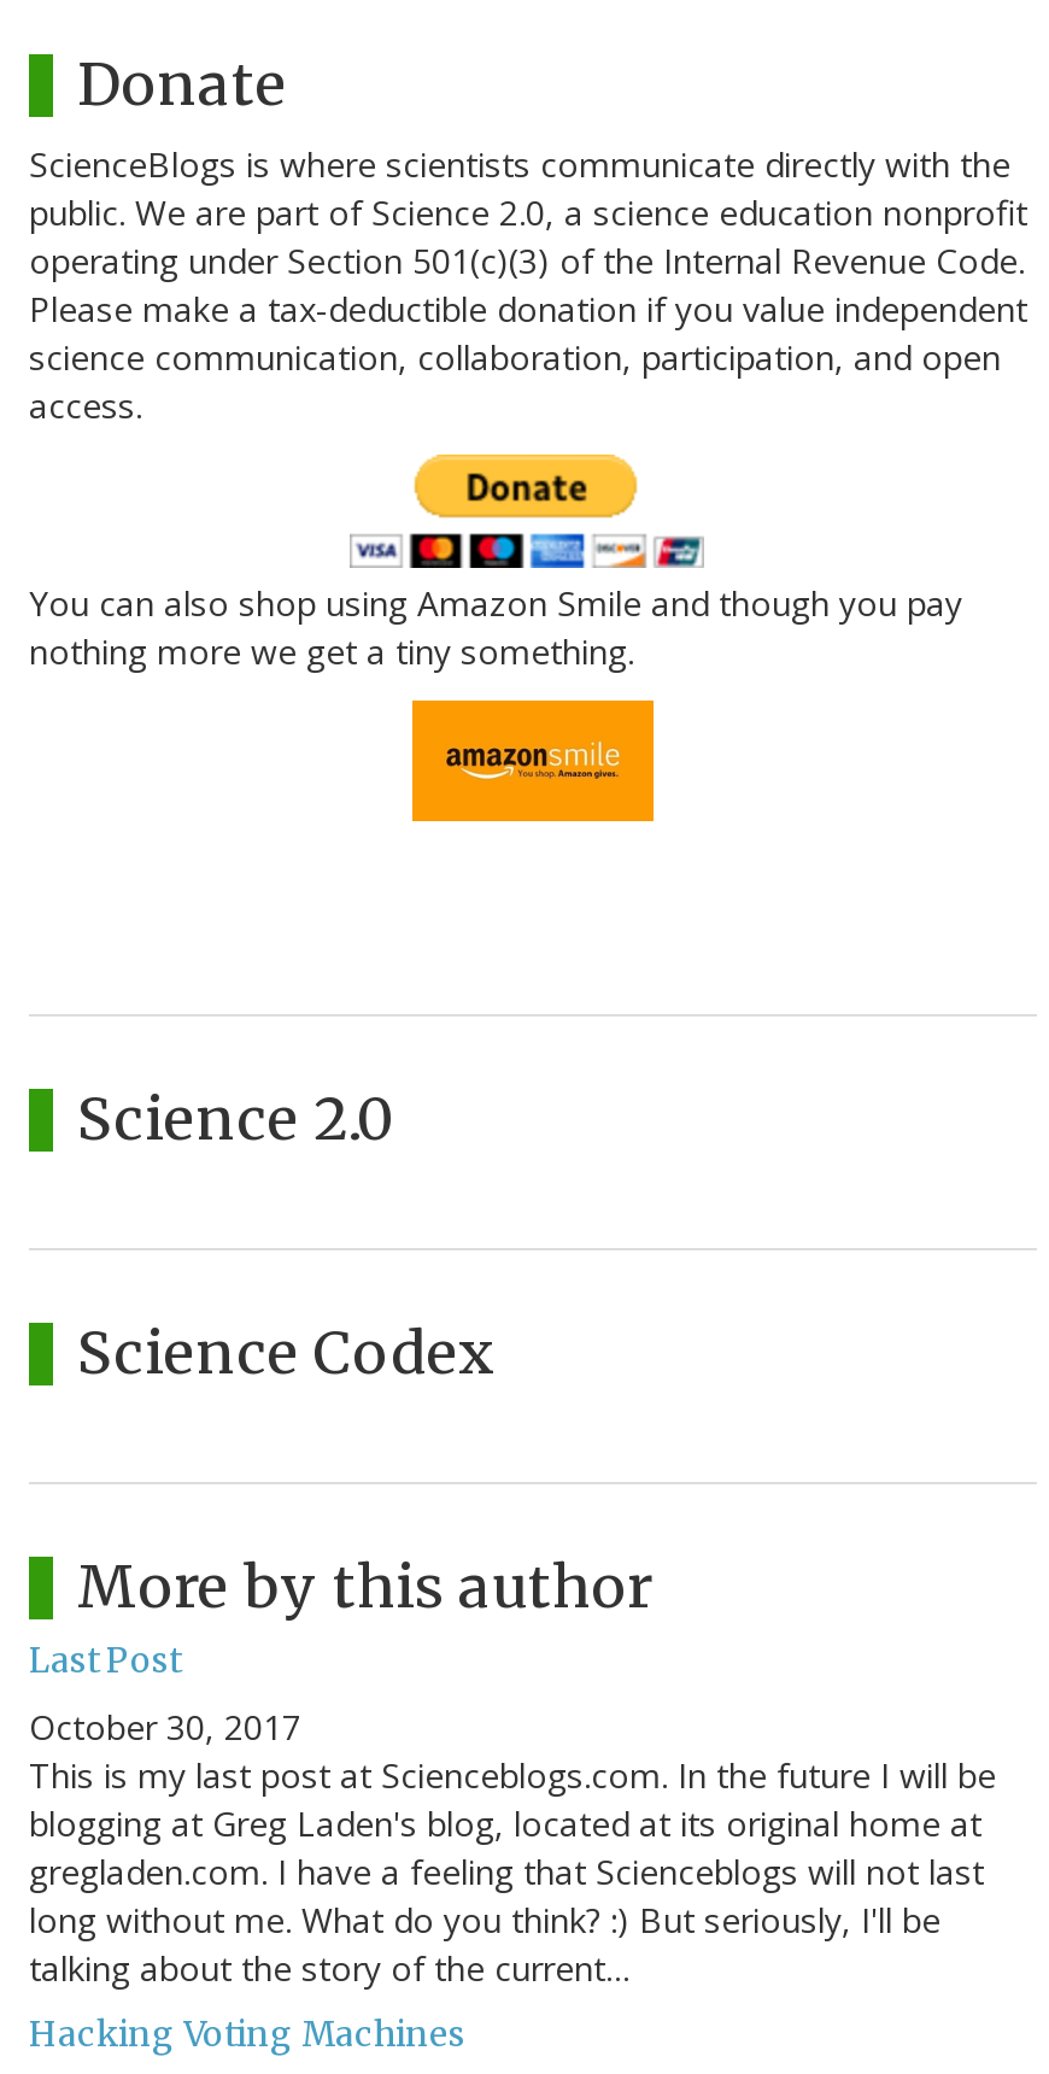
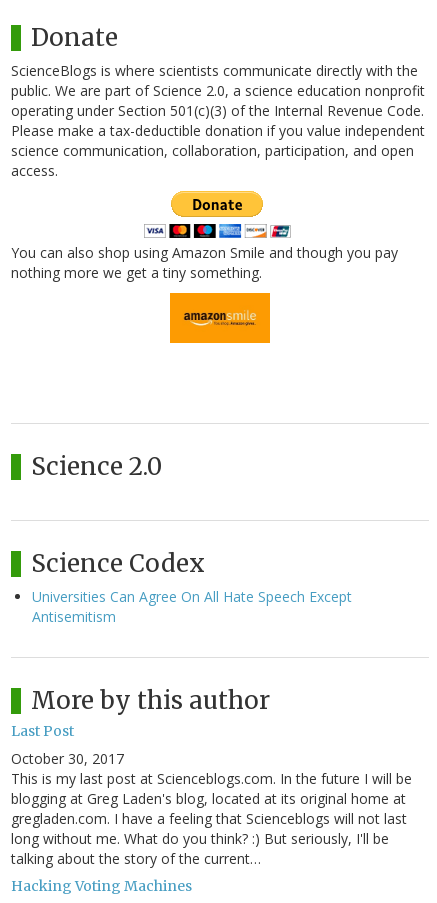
+ Universities Can Agree On All Hate Speech Except
+ Antisemitism
